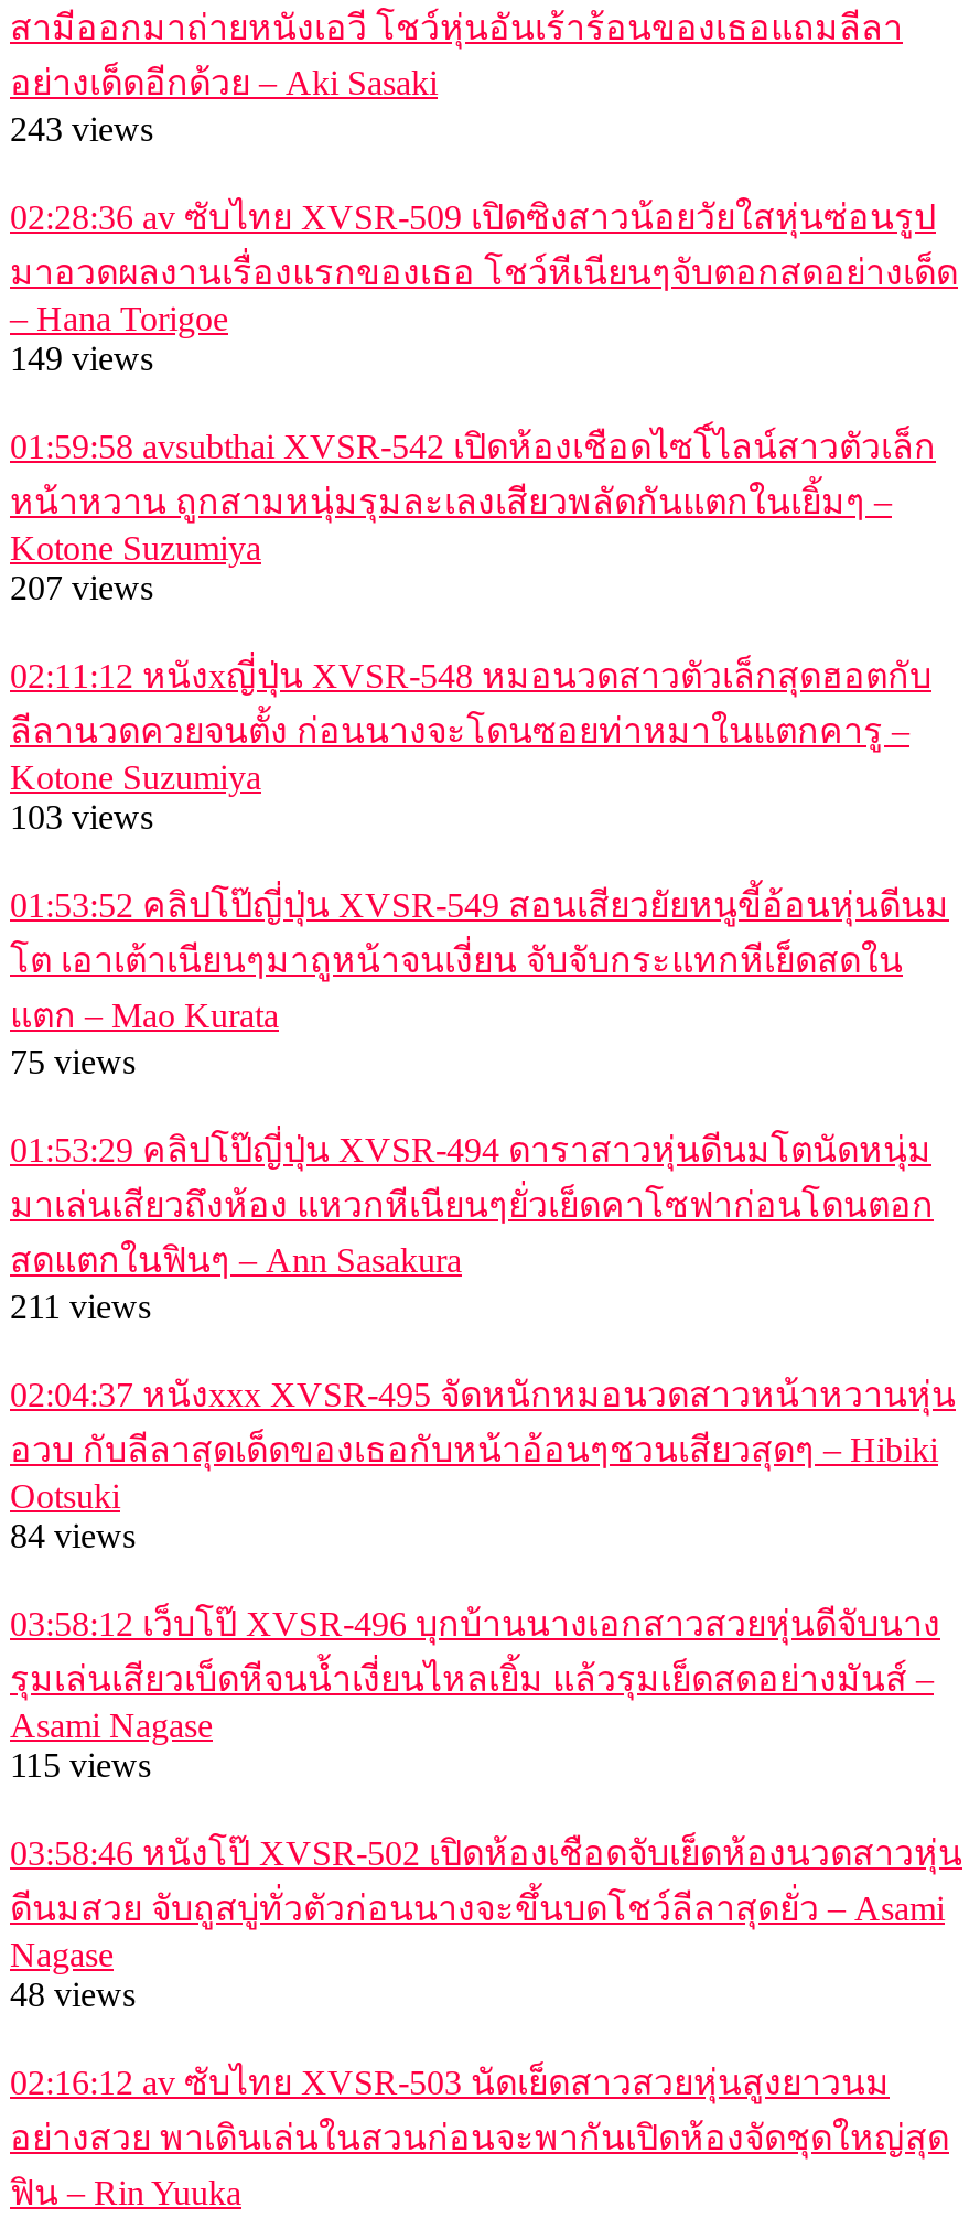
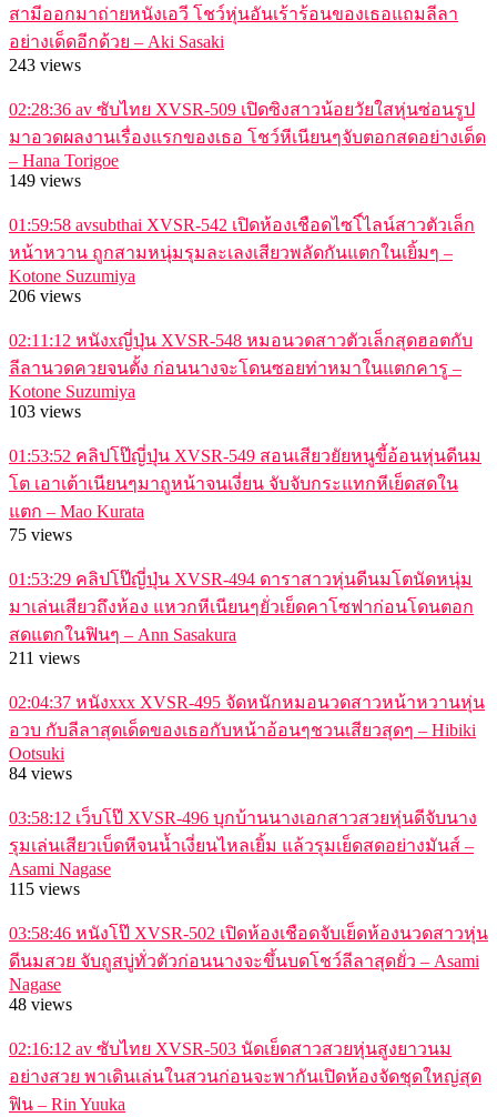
- 207 views
+ 206 views
